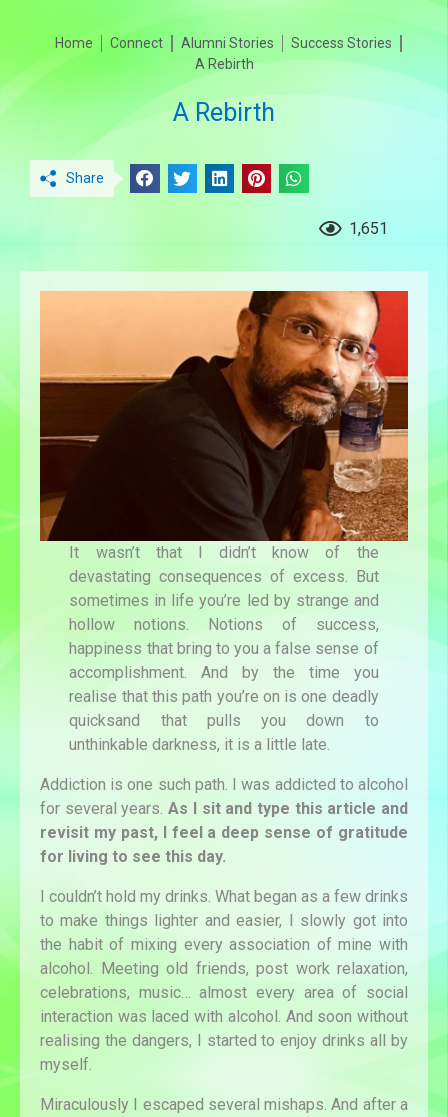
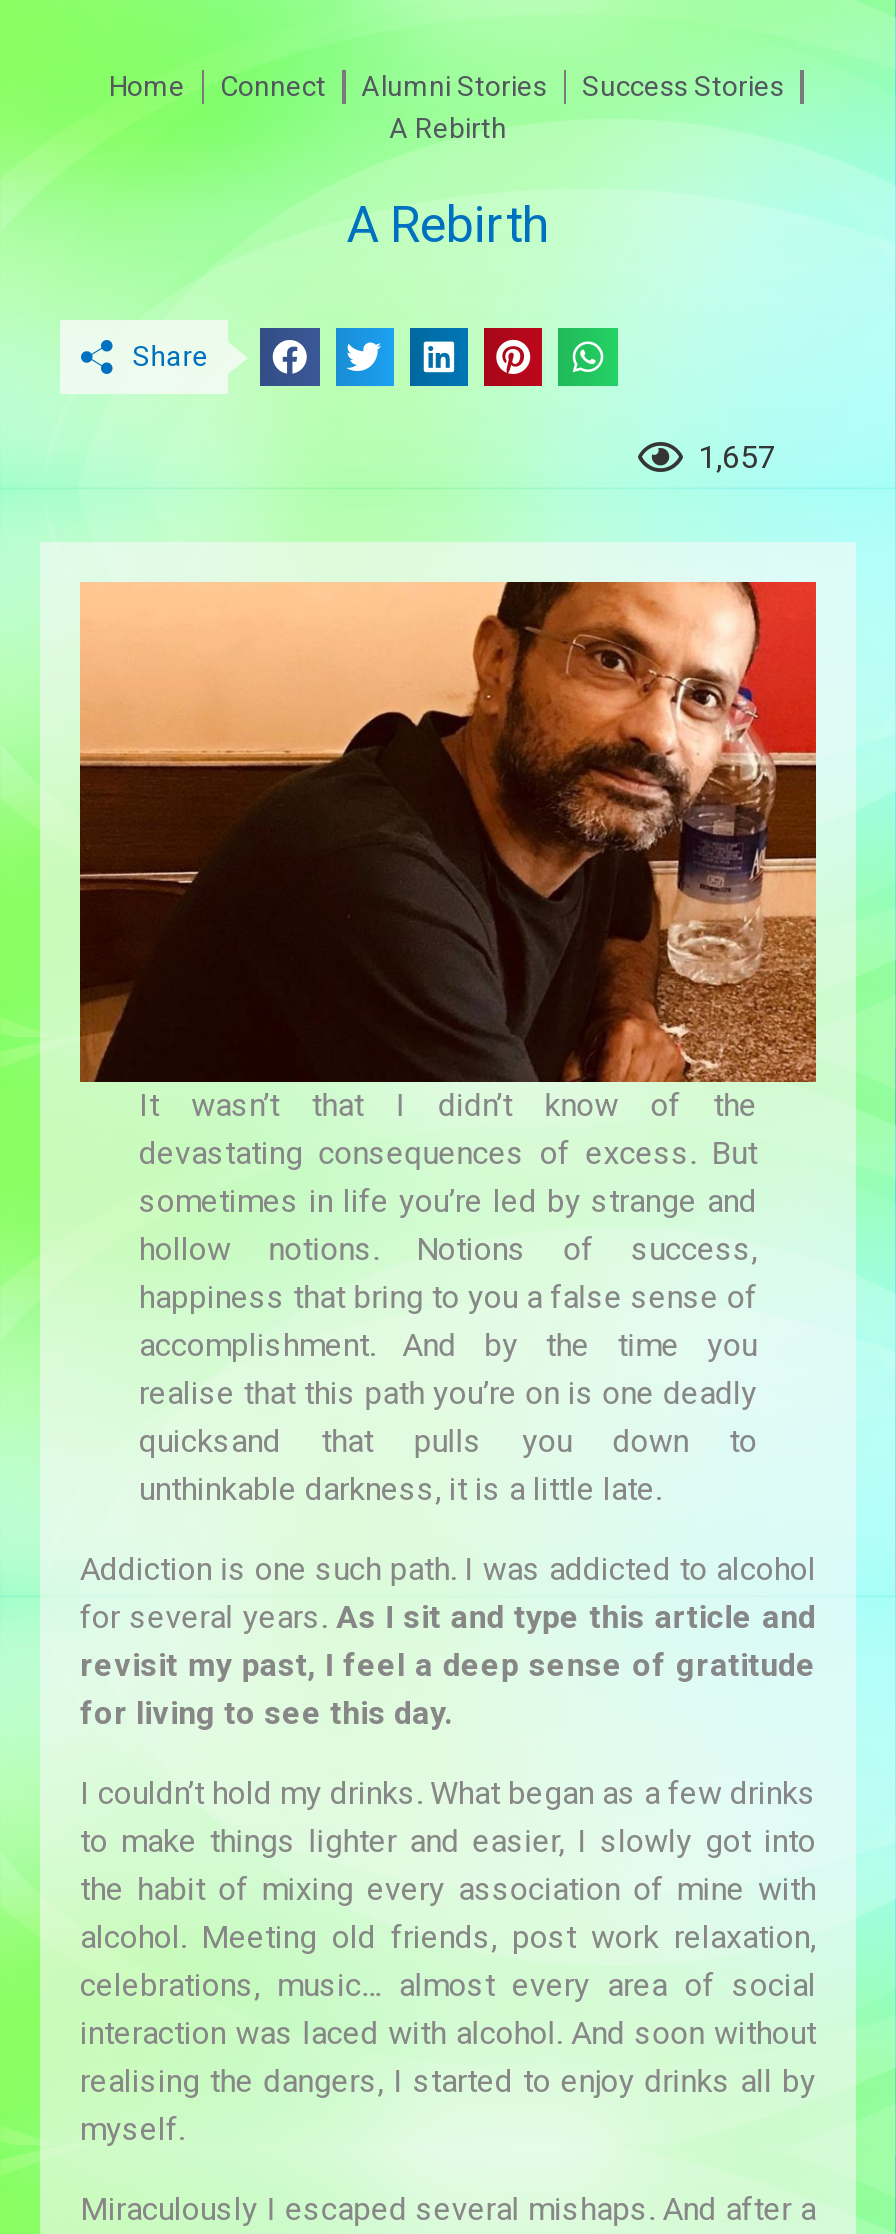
- 1,651
+ 1,657
